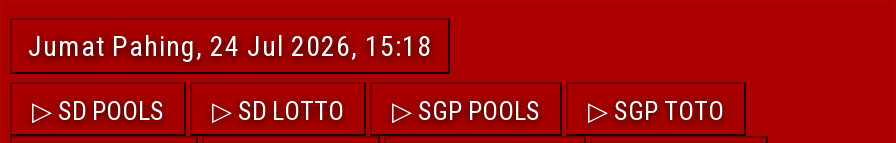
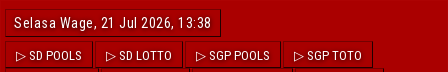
- Jumat Pahing, 24 Jul 2026, 15:18
+ Selasa Wage, 21 Jul 2026, 13:38
